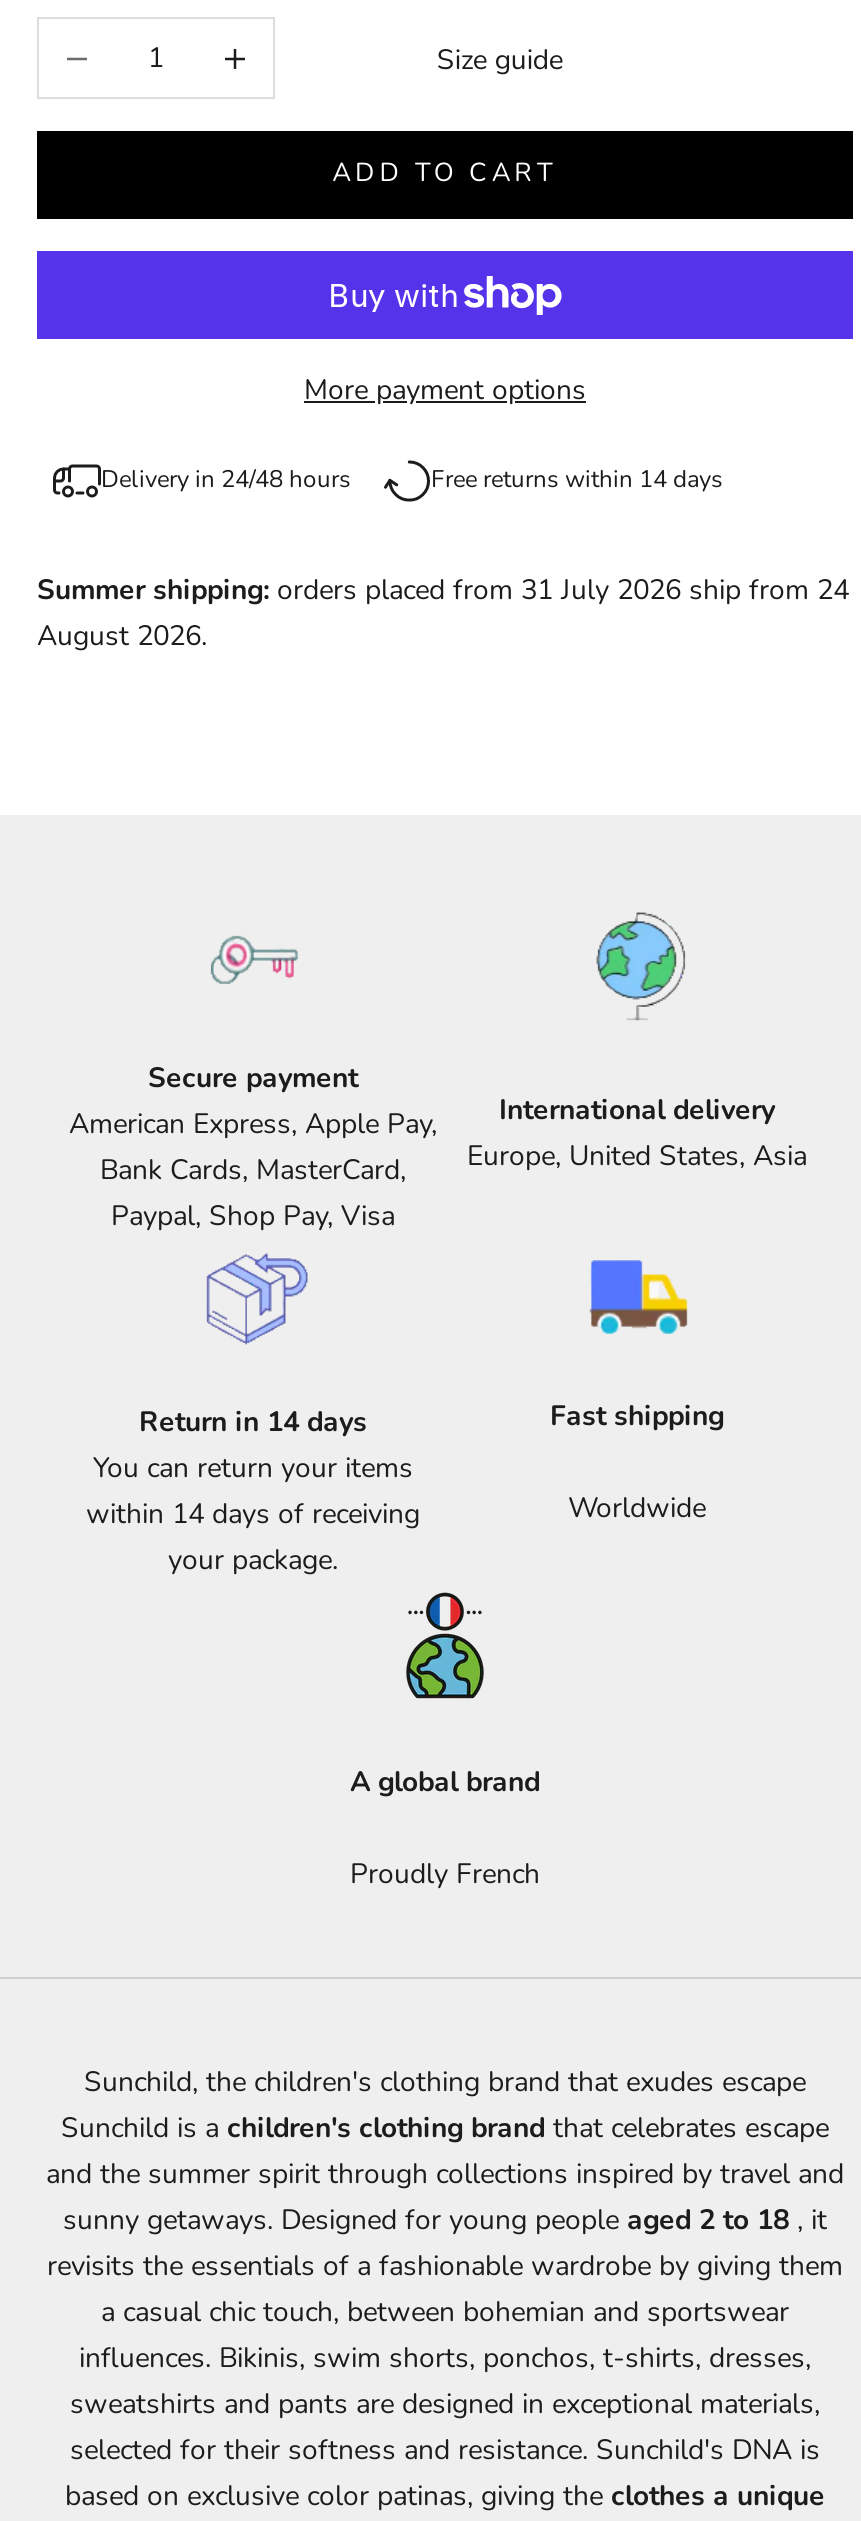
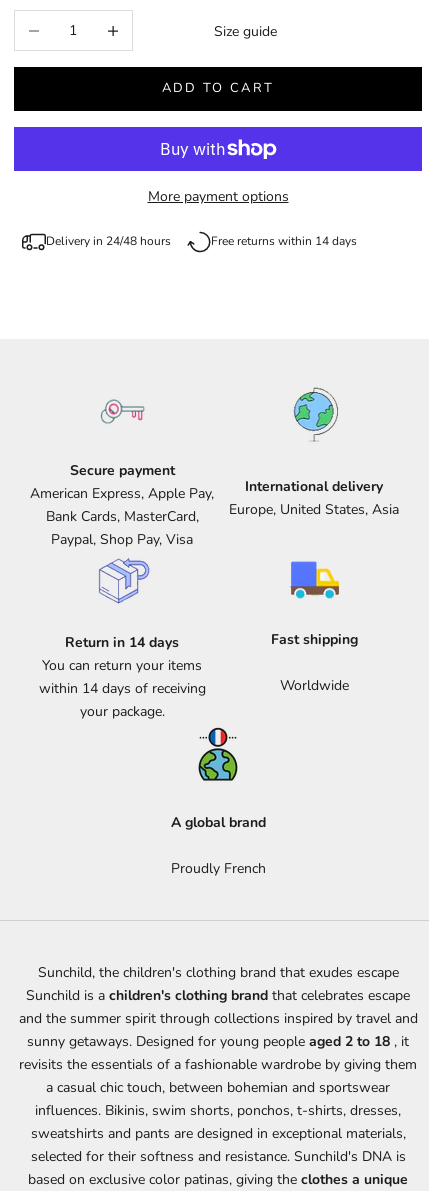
- Summer shipping: orders placed from 31 July 2026 ship from 24
- August 2026.
